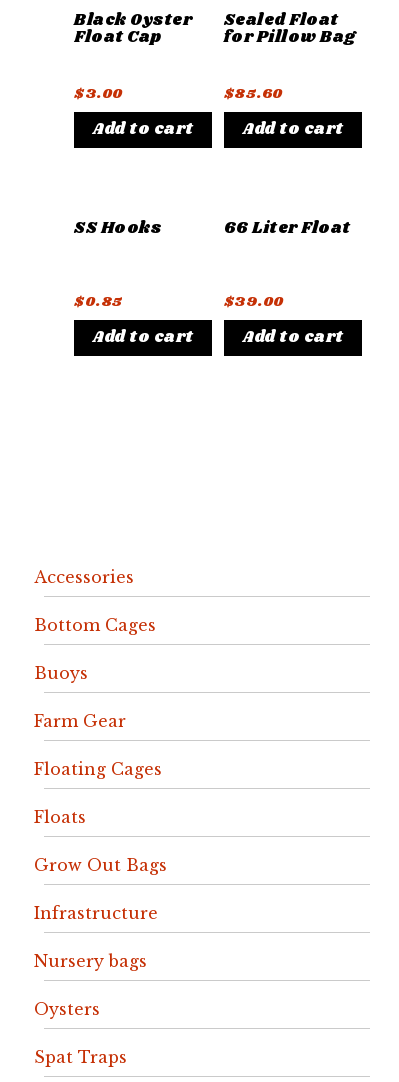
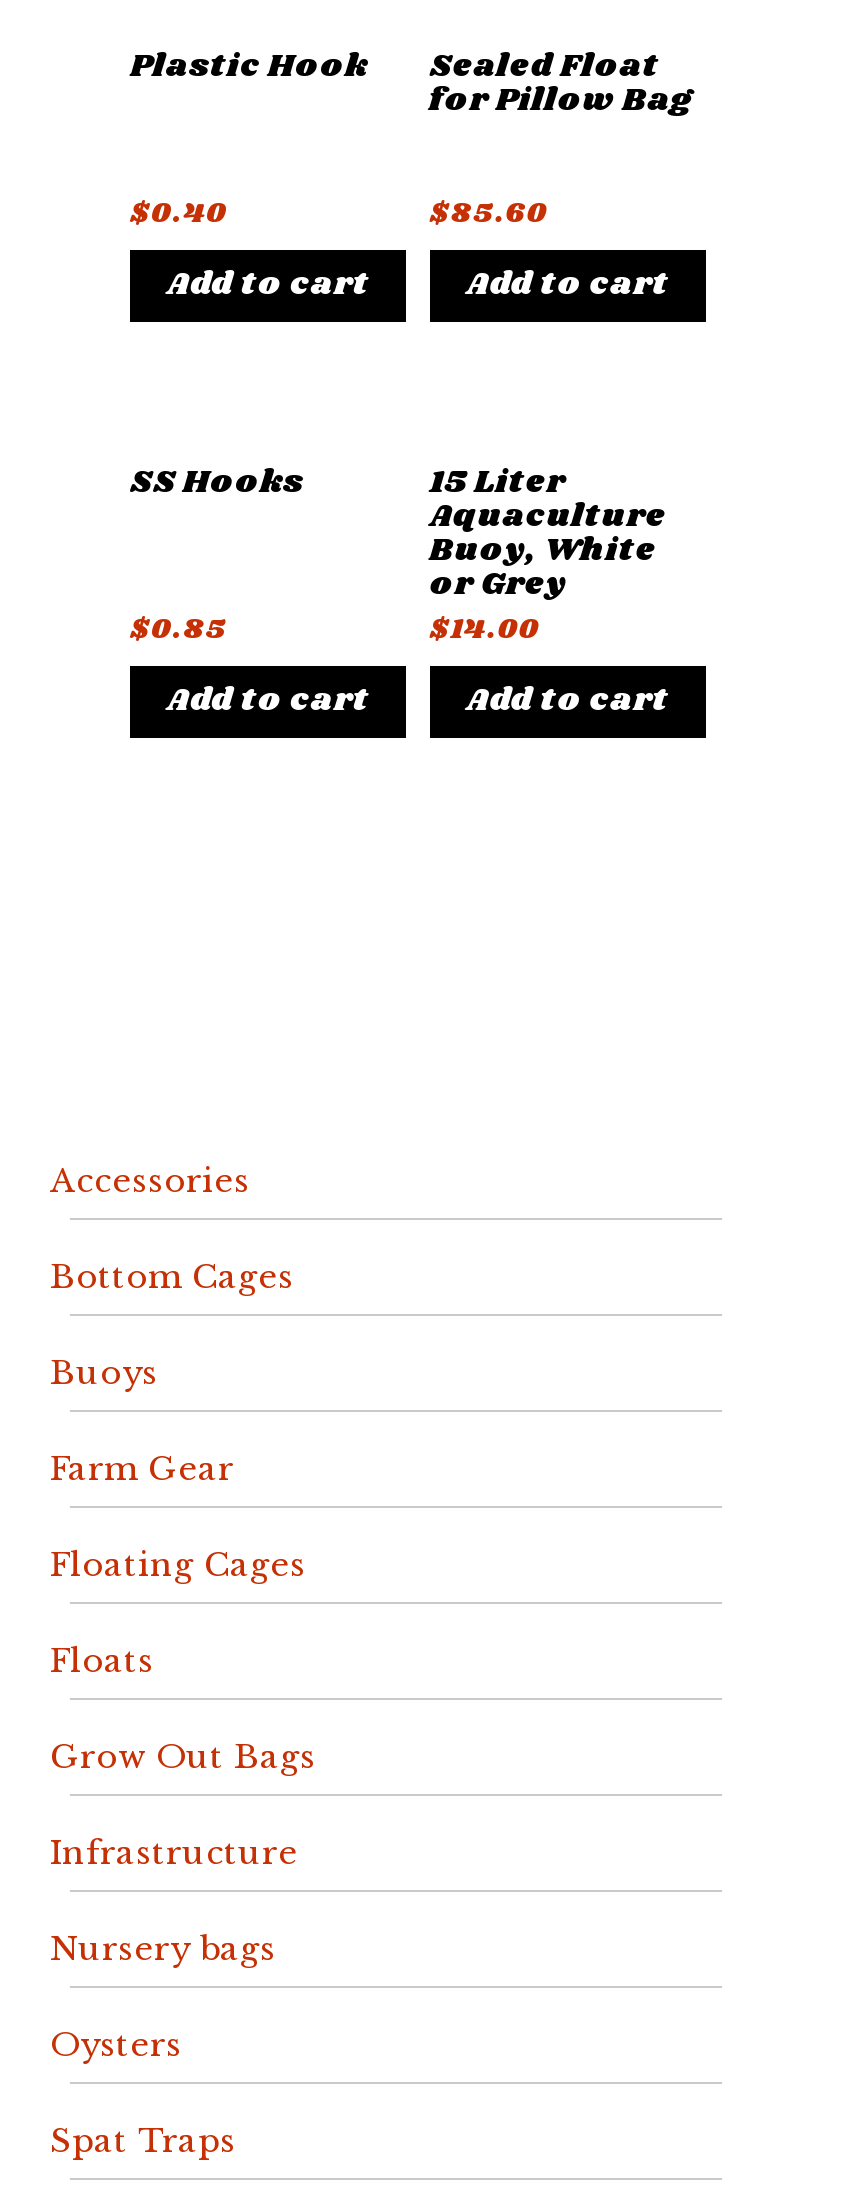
- Black Oyster
- Float Cap
+ Plastic Hook

- $3.00
+ $0.40

- 66 Liter Float
- $39.00
+ 15 Liter
+ Aquaculture
+ Buoy, White
+ or Grey
+ $14.00
